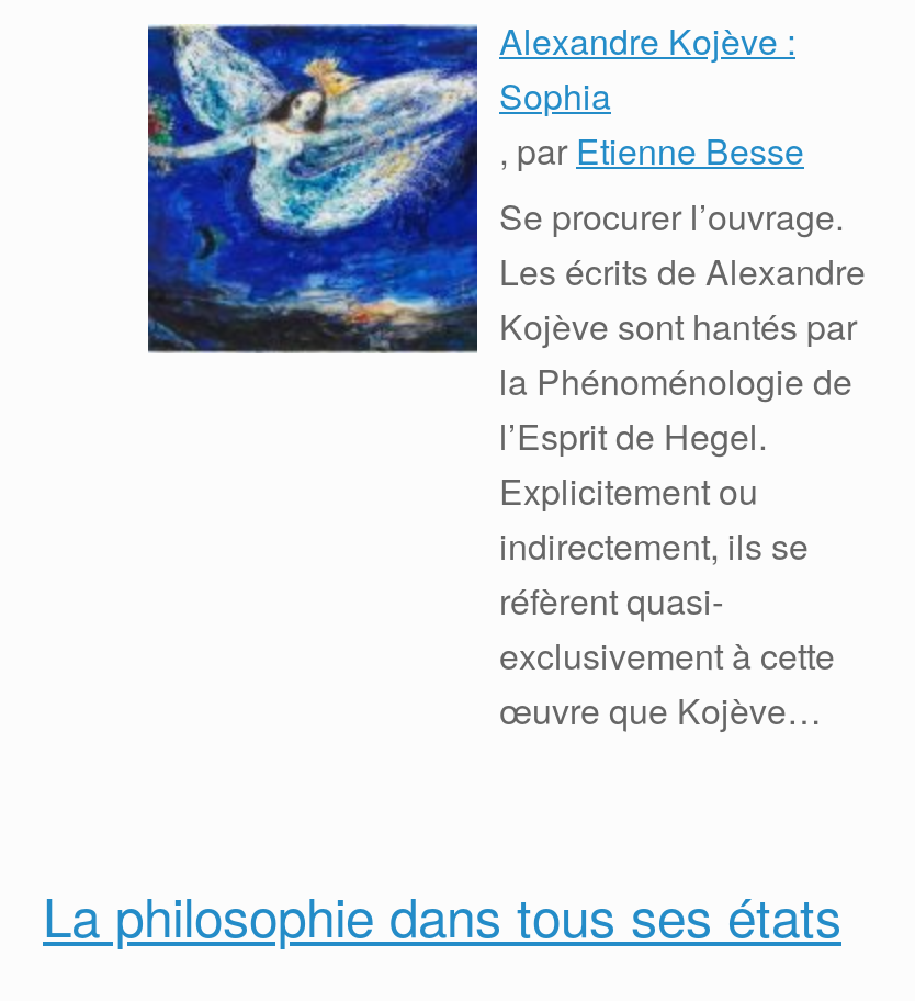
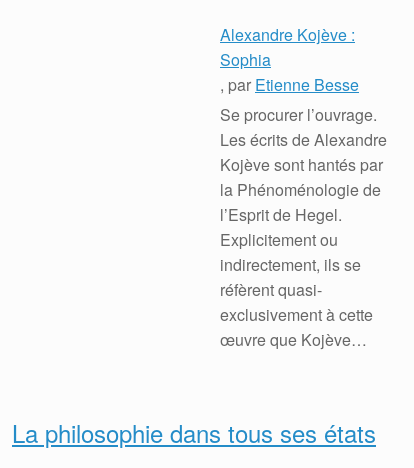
- [image]
